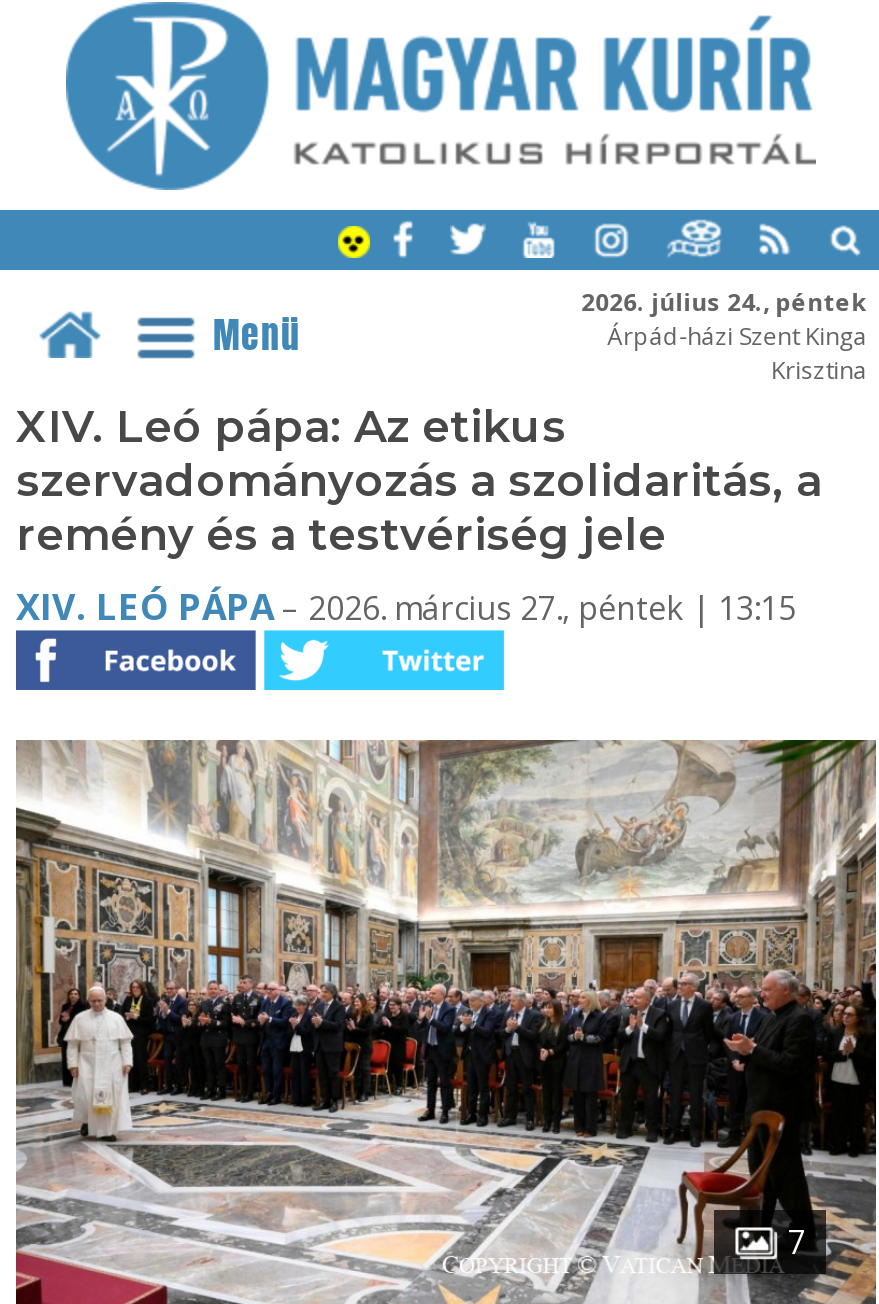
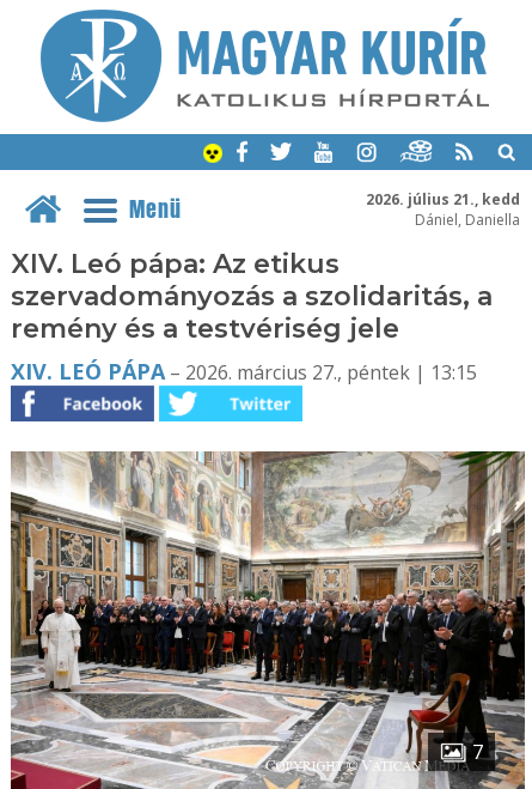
- 2026. július 24., péntek
- Árpád-házi Szent Kinga
- Krisztina
+ 2026. július 21., kedd
+ Dániel, Daniella
